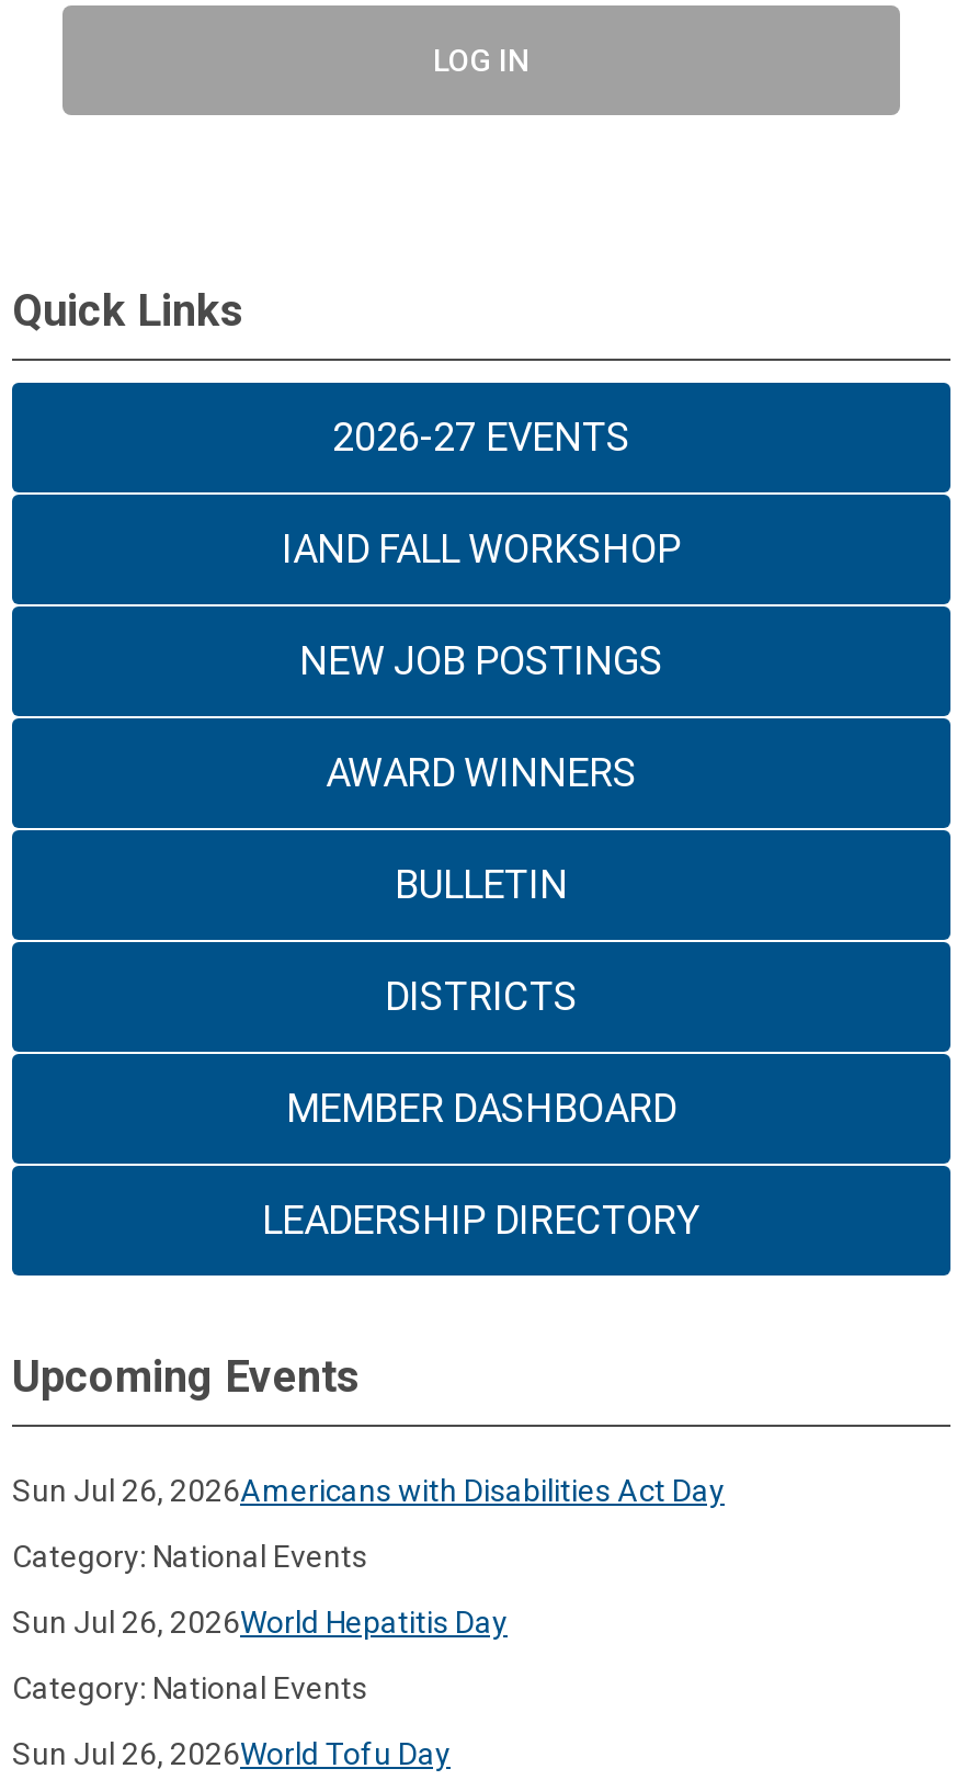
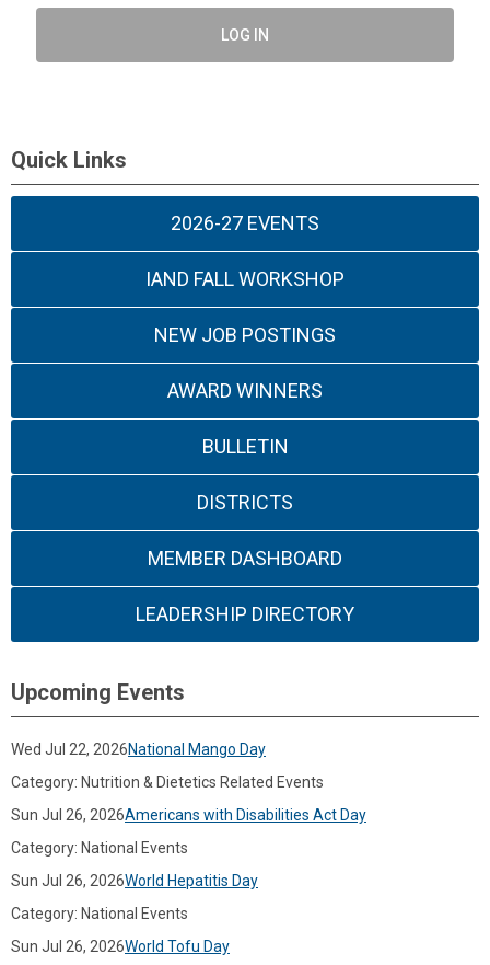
+ Wed Jul 22, 2026National Mango Day
+ Category: Nutrition & Dietetics Related Events
